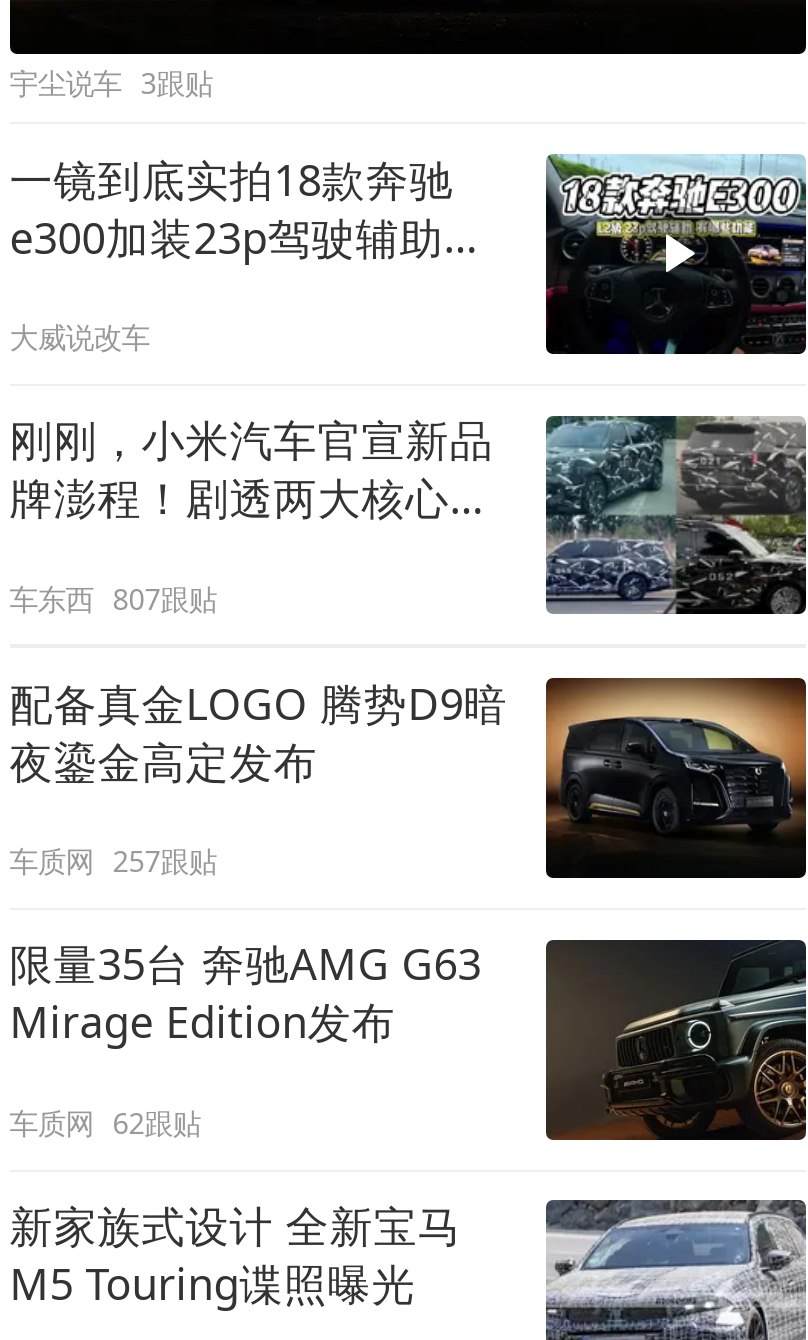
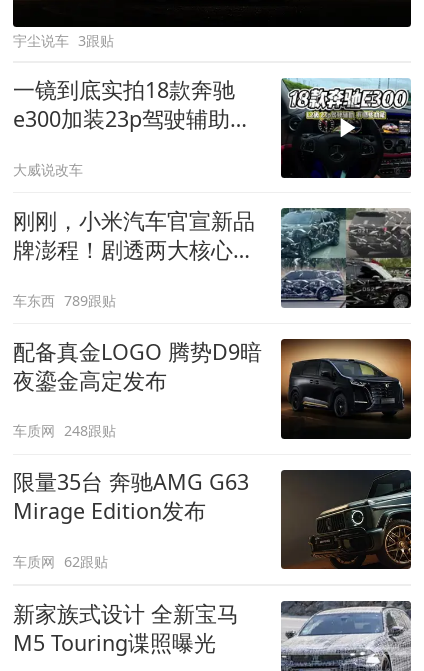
- 车东西 807跟贴
+ 车东西 789跟贴

- 车质网 257跟贴
+ 车质网 248跟贴
